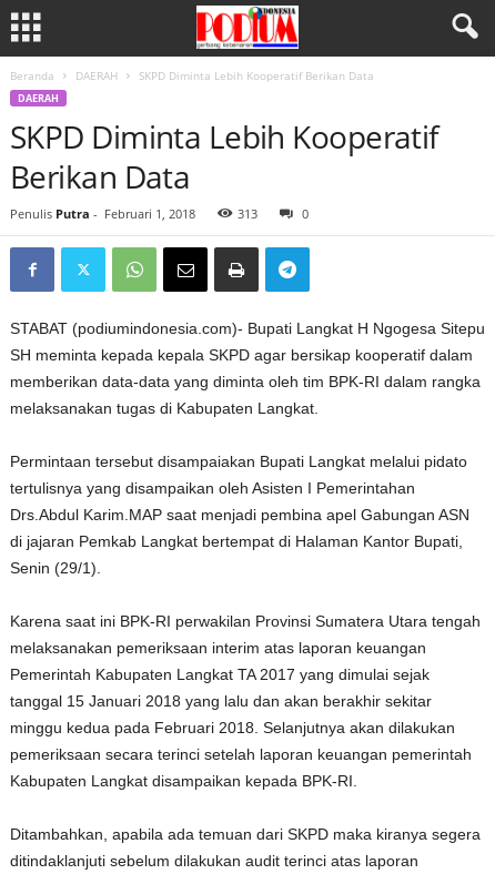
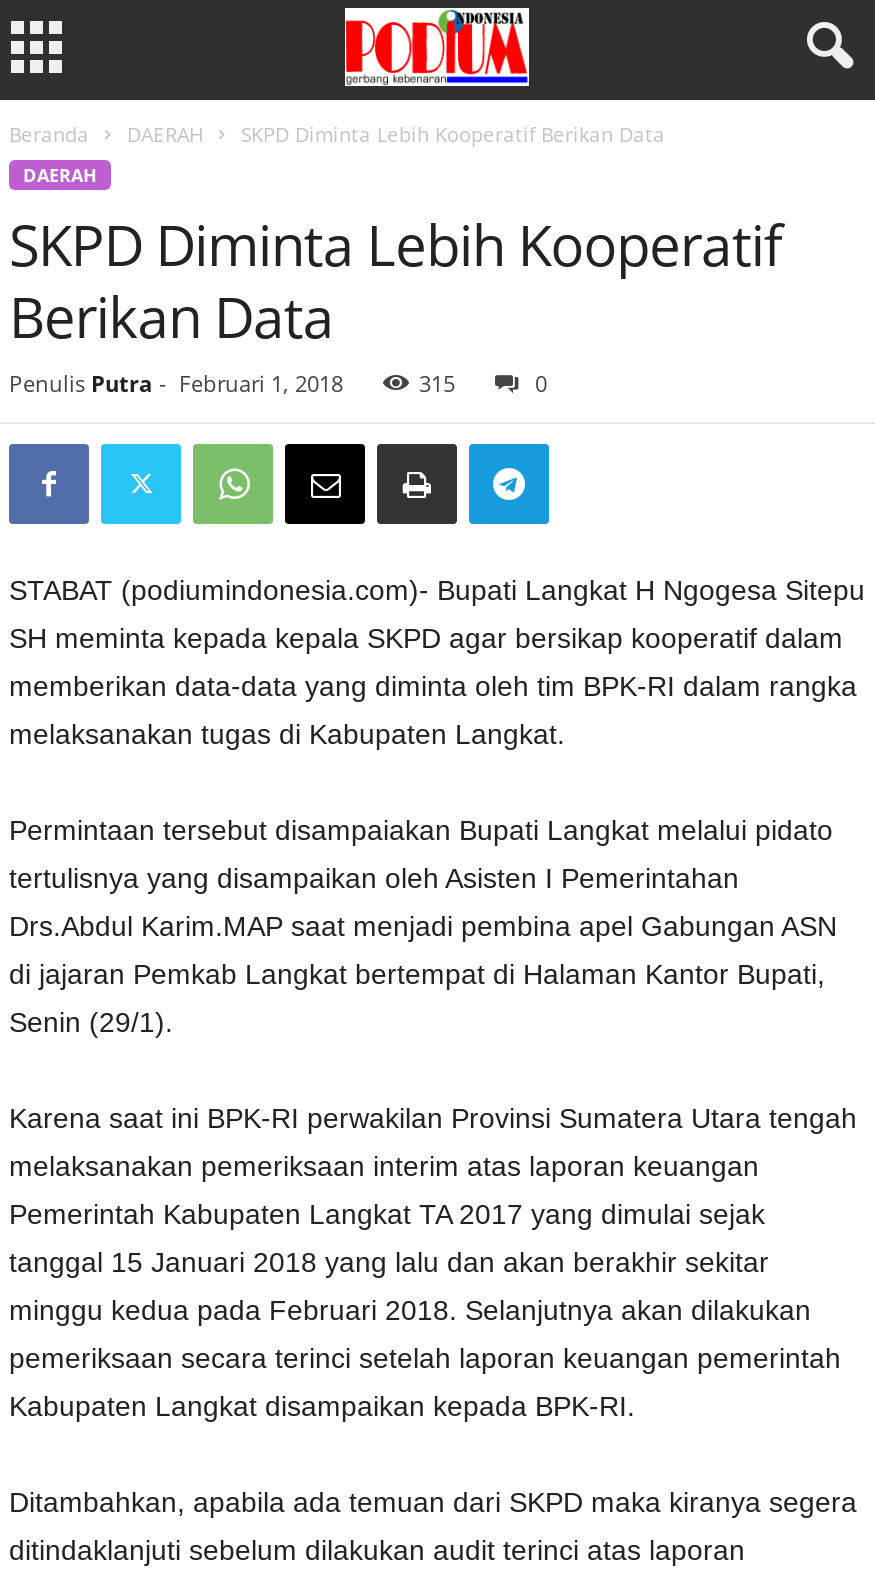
- 313
+ 315
